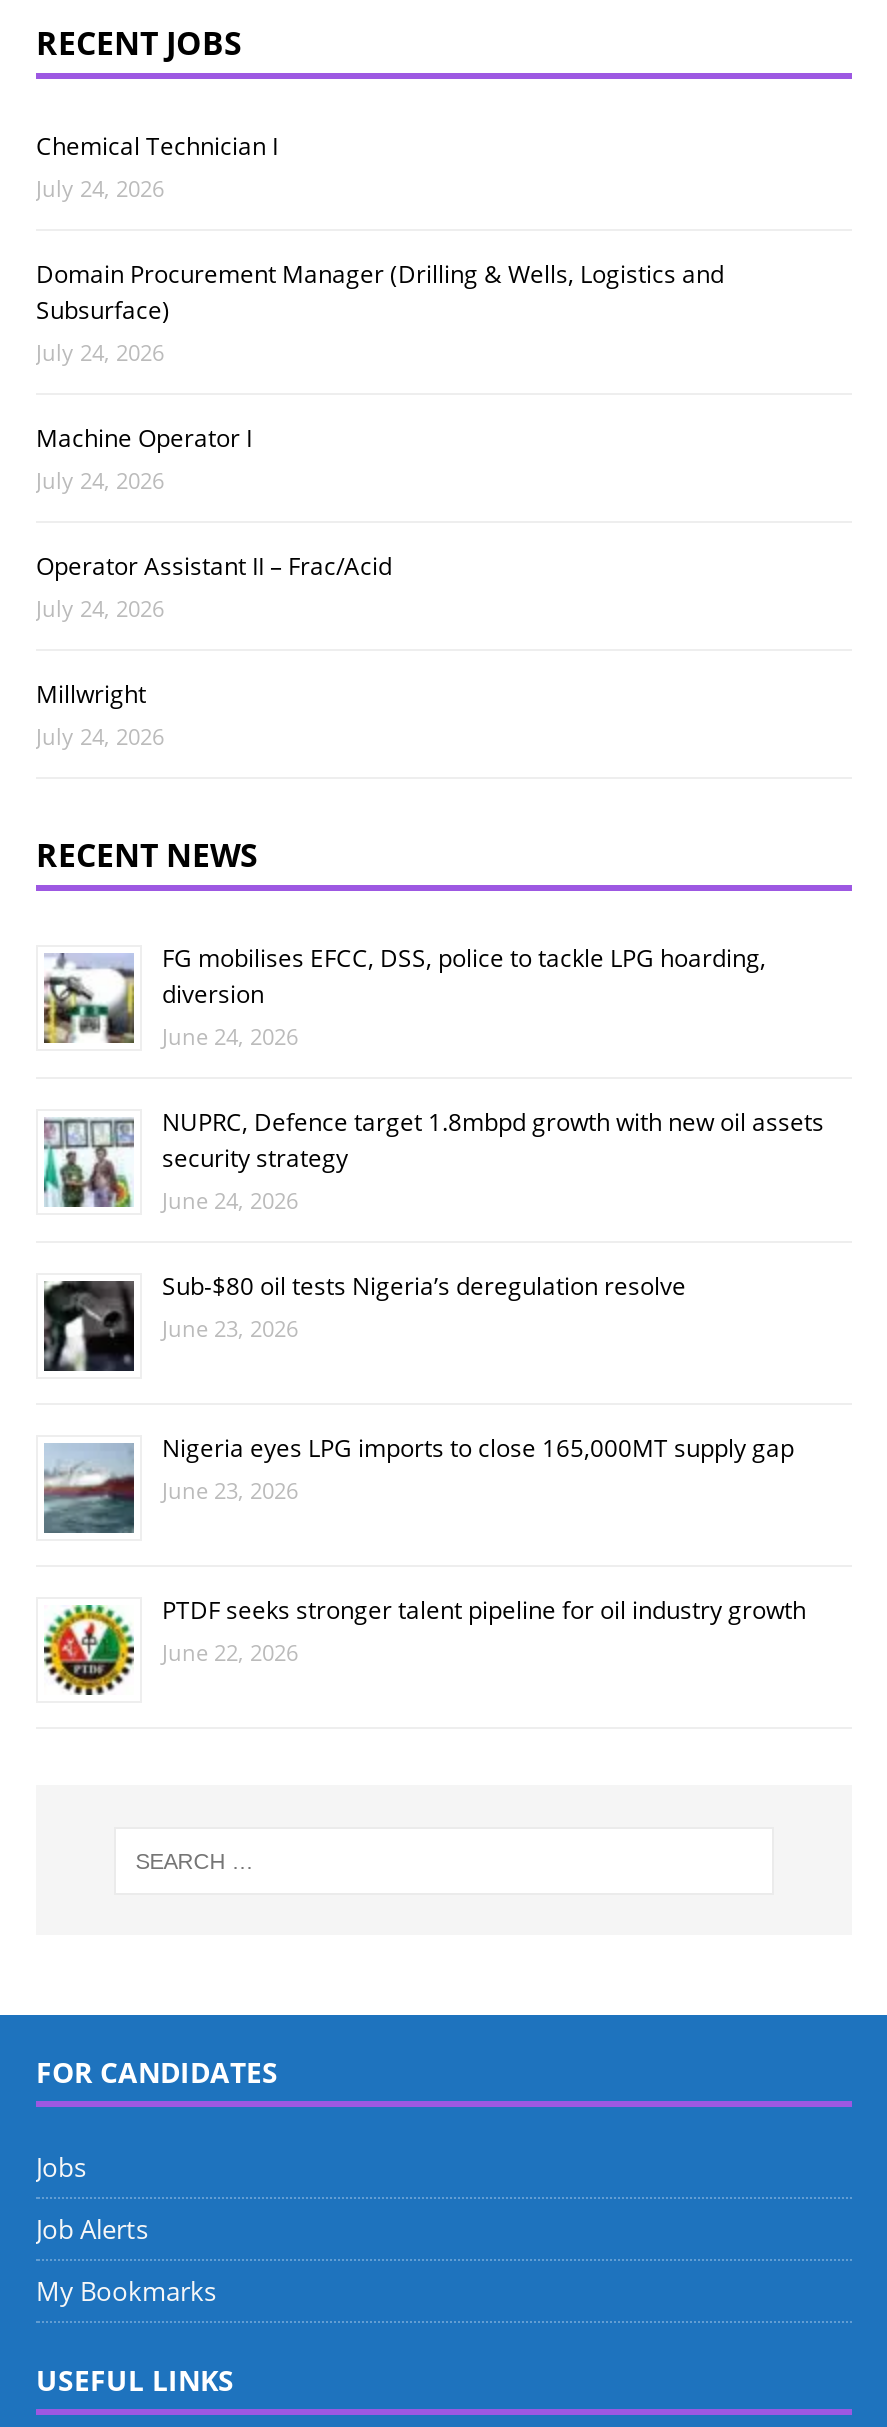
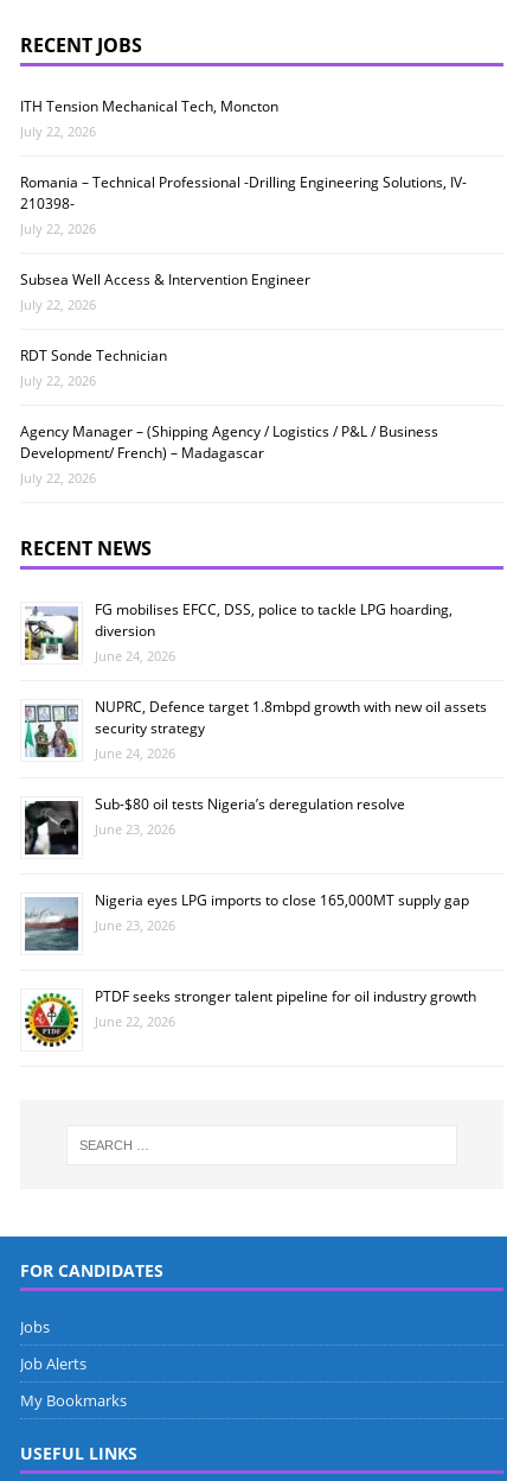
- Chemical Technician I
- July 24, 2026
+ ITH Tension Mechanical Tech, Moncton
+ July 22, 2026

- Domain Procurement Manager (Drilling & Wells, Logistics and
- Subsurface)
- July 24, 2026
+ Romania – Technical Professional -Drilling Engineering Solutions, IV-
+ 210398-
+ July 22, 2026

- Machine Operator I
- July 24, 2026
+ Subsea Well Access & Intervention Engineer
+ July 22, 2026

- Operator Assistant II – Frac/Acid
- July 24, 2026
+ RDT Sonde Technician
+ July 22, 2026

- Millwright
- July 24, 2026
+ Agency Manager – (Shipping Agency / Logistics / P&L / Business
+ Development/ French) – Madagascar
+ July 22, 2026
